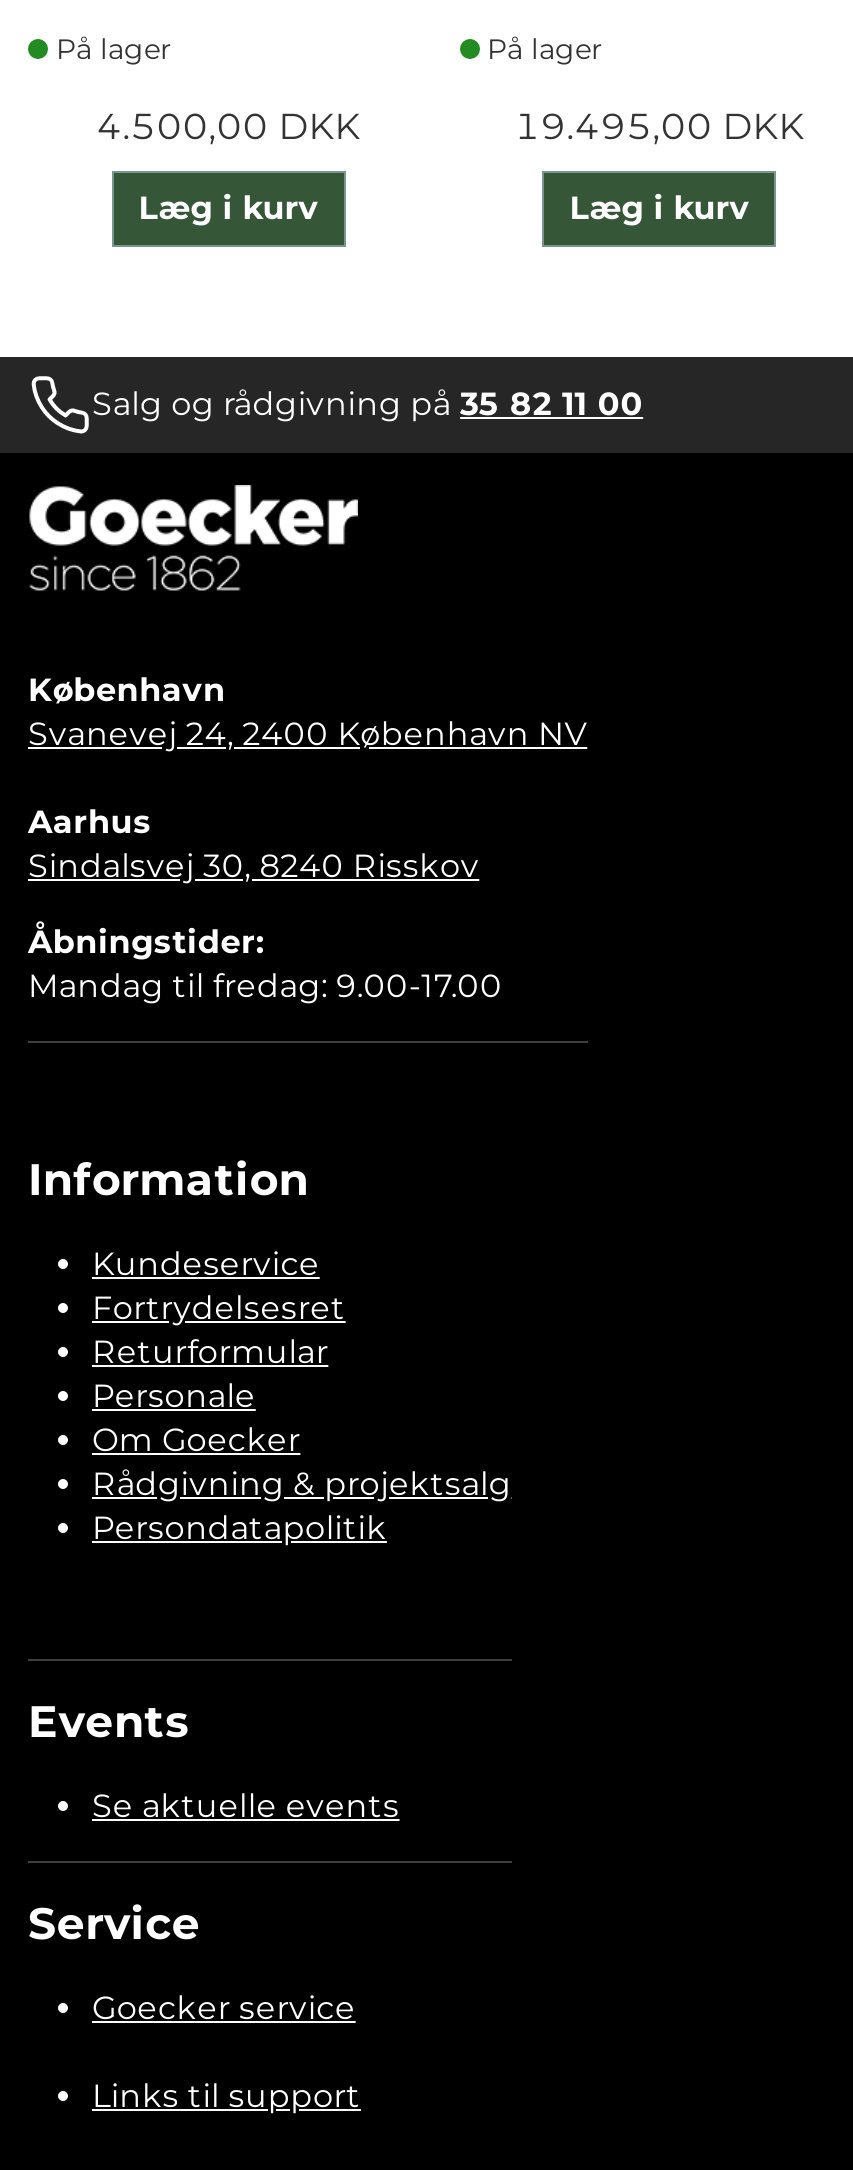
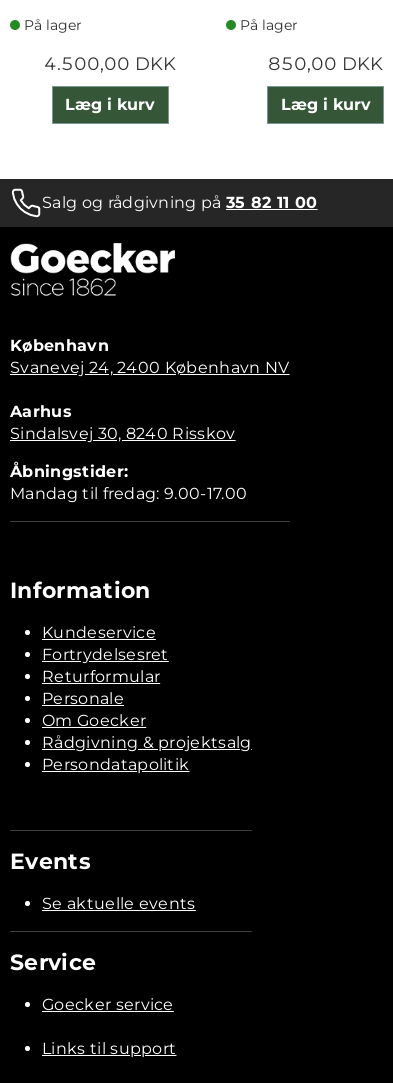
- 19.495,00 DKK
+ 850,00 DKK
